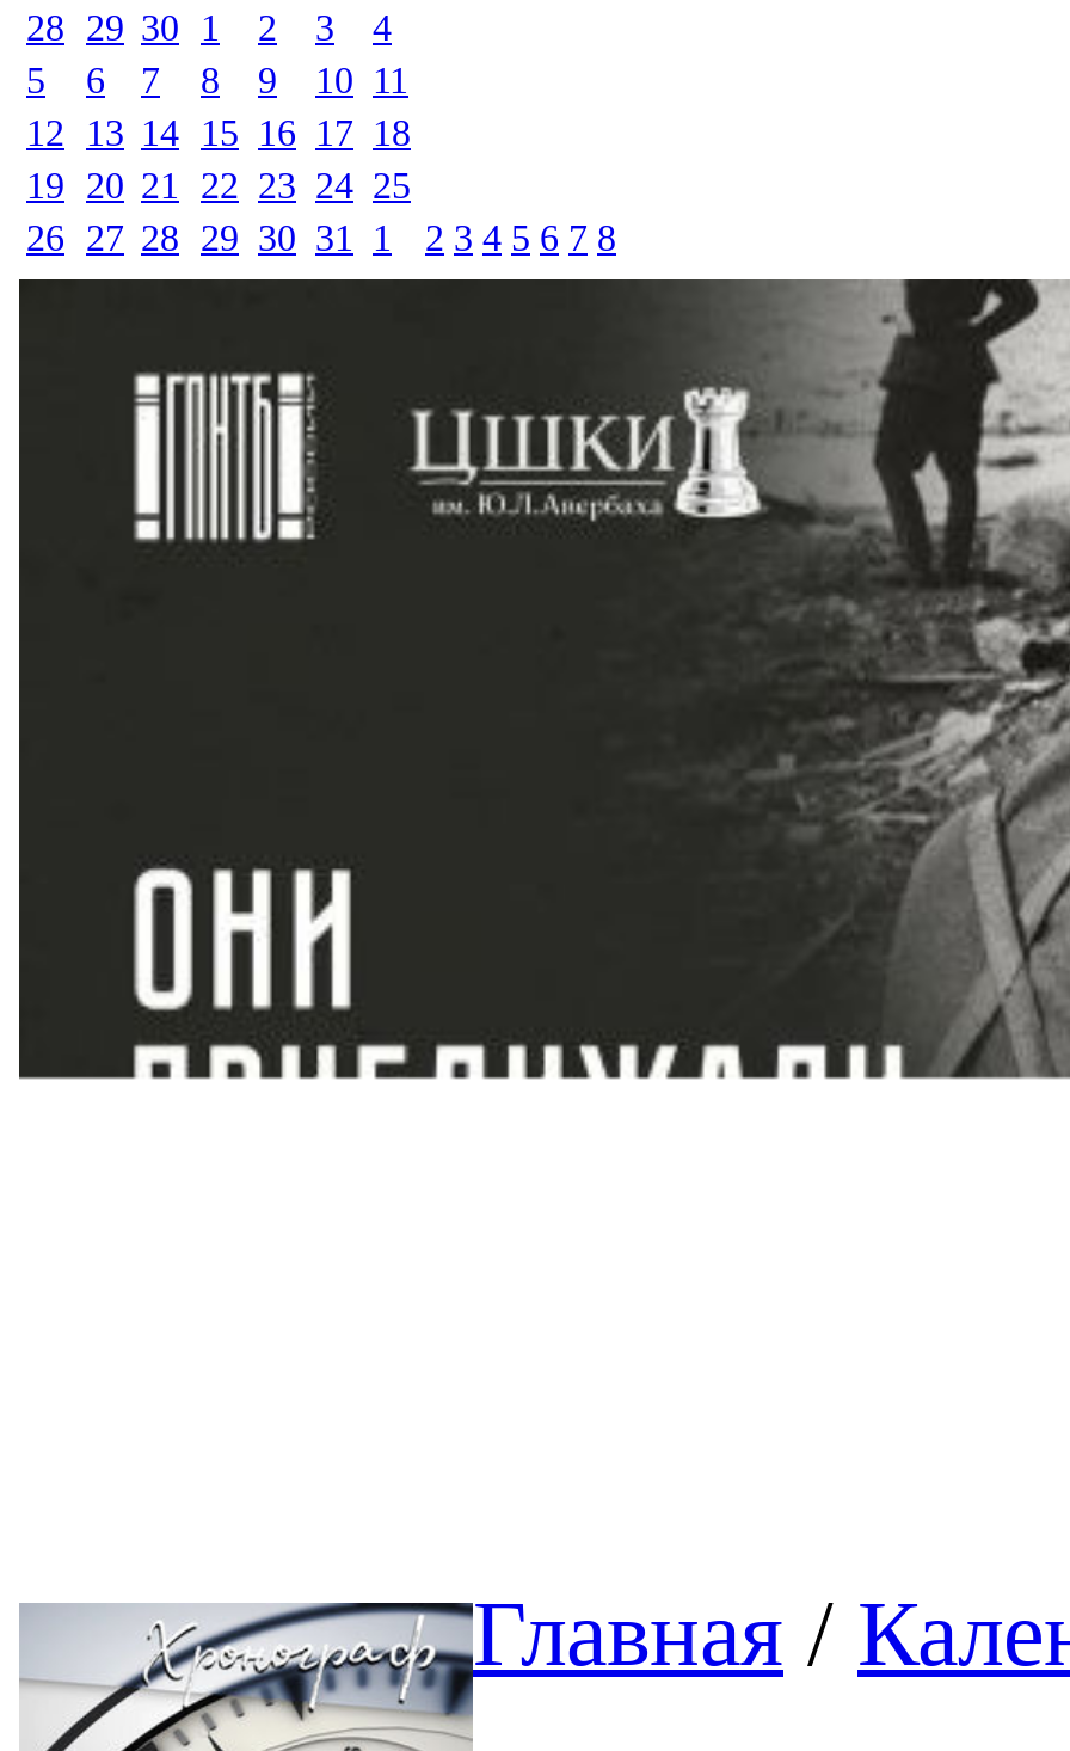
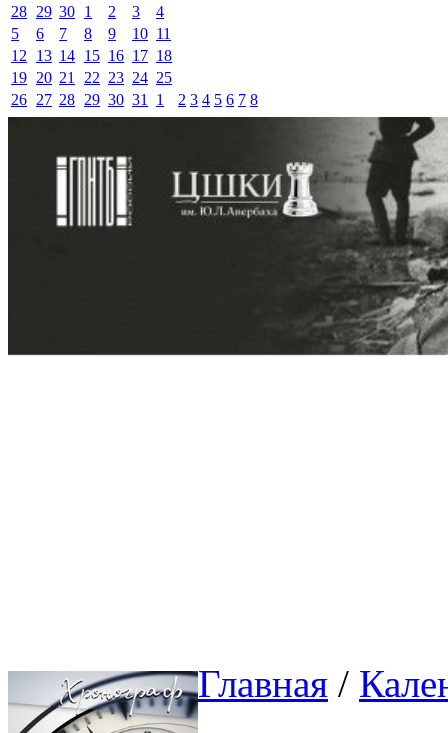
- [image]
